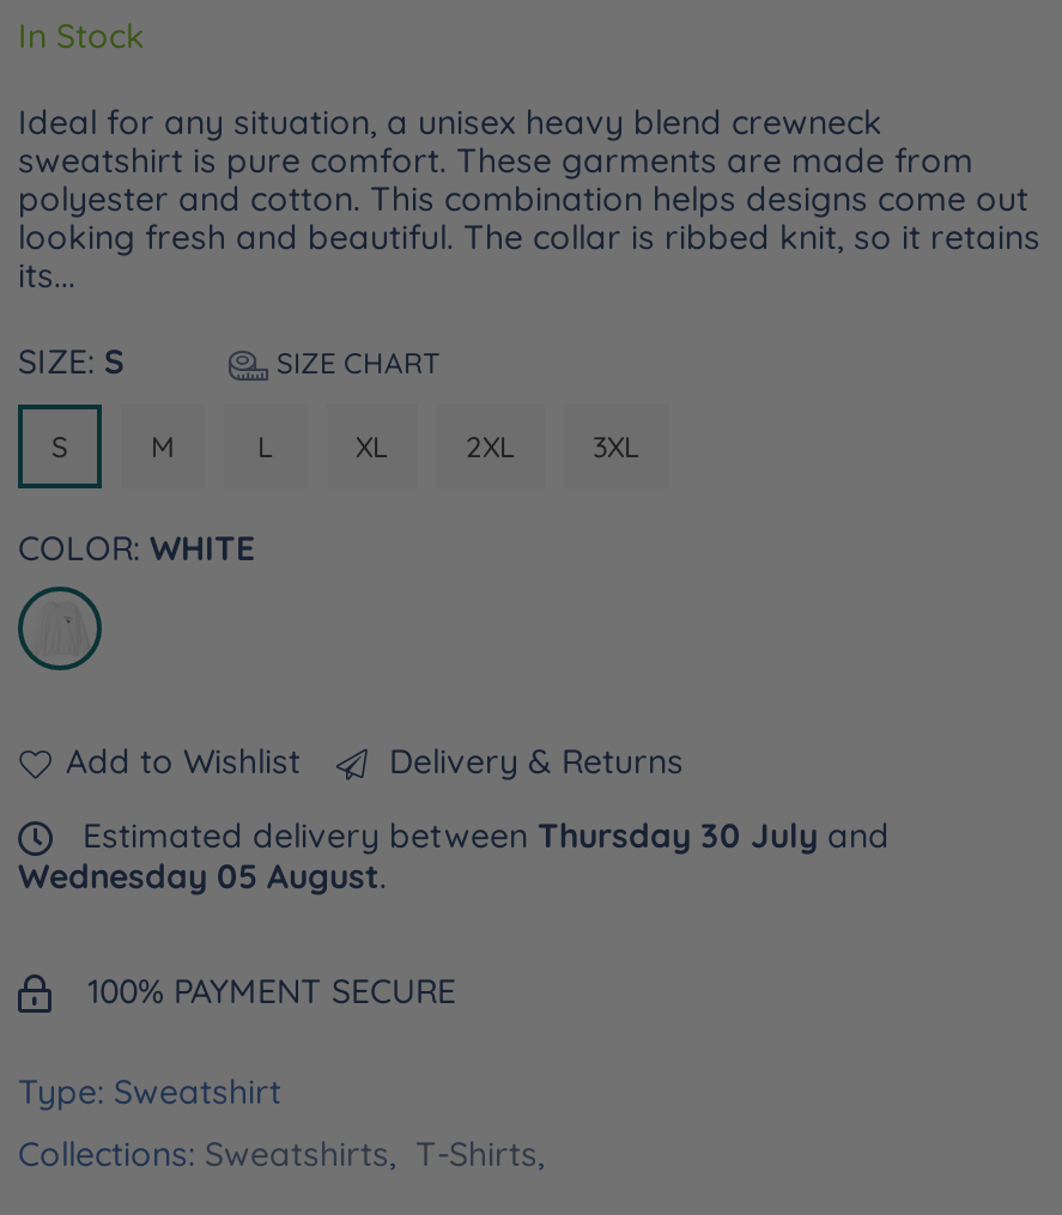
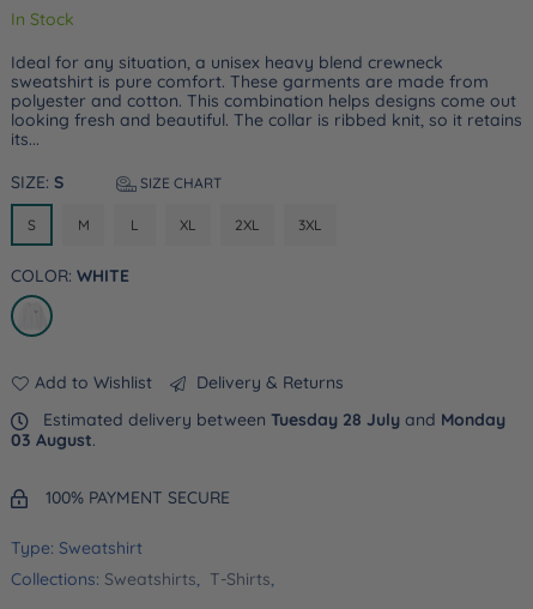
- Estimated delivery between Thursday 30 July and
- Wednesday 05 August.
+ Estimated delivery between Tuesday 28 July and Monday
+ 03 August.
